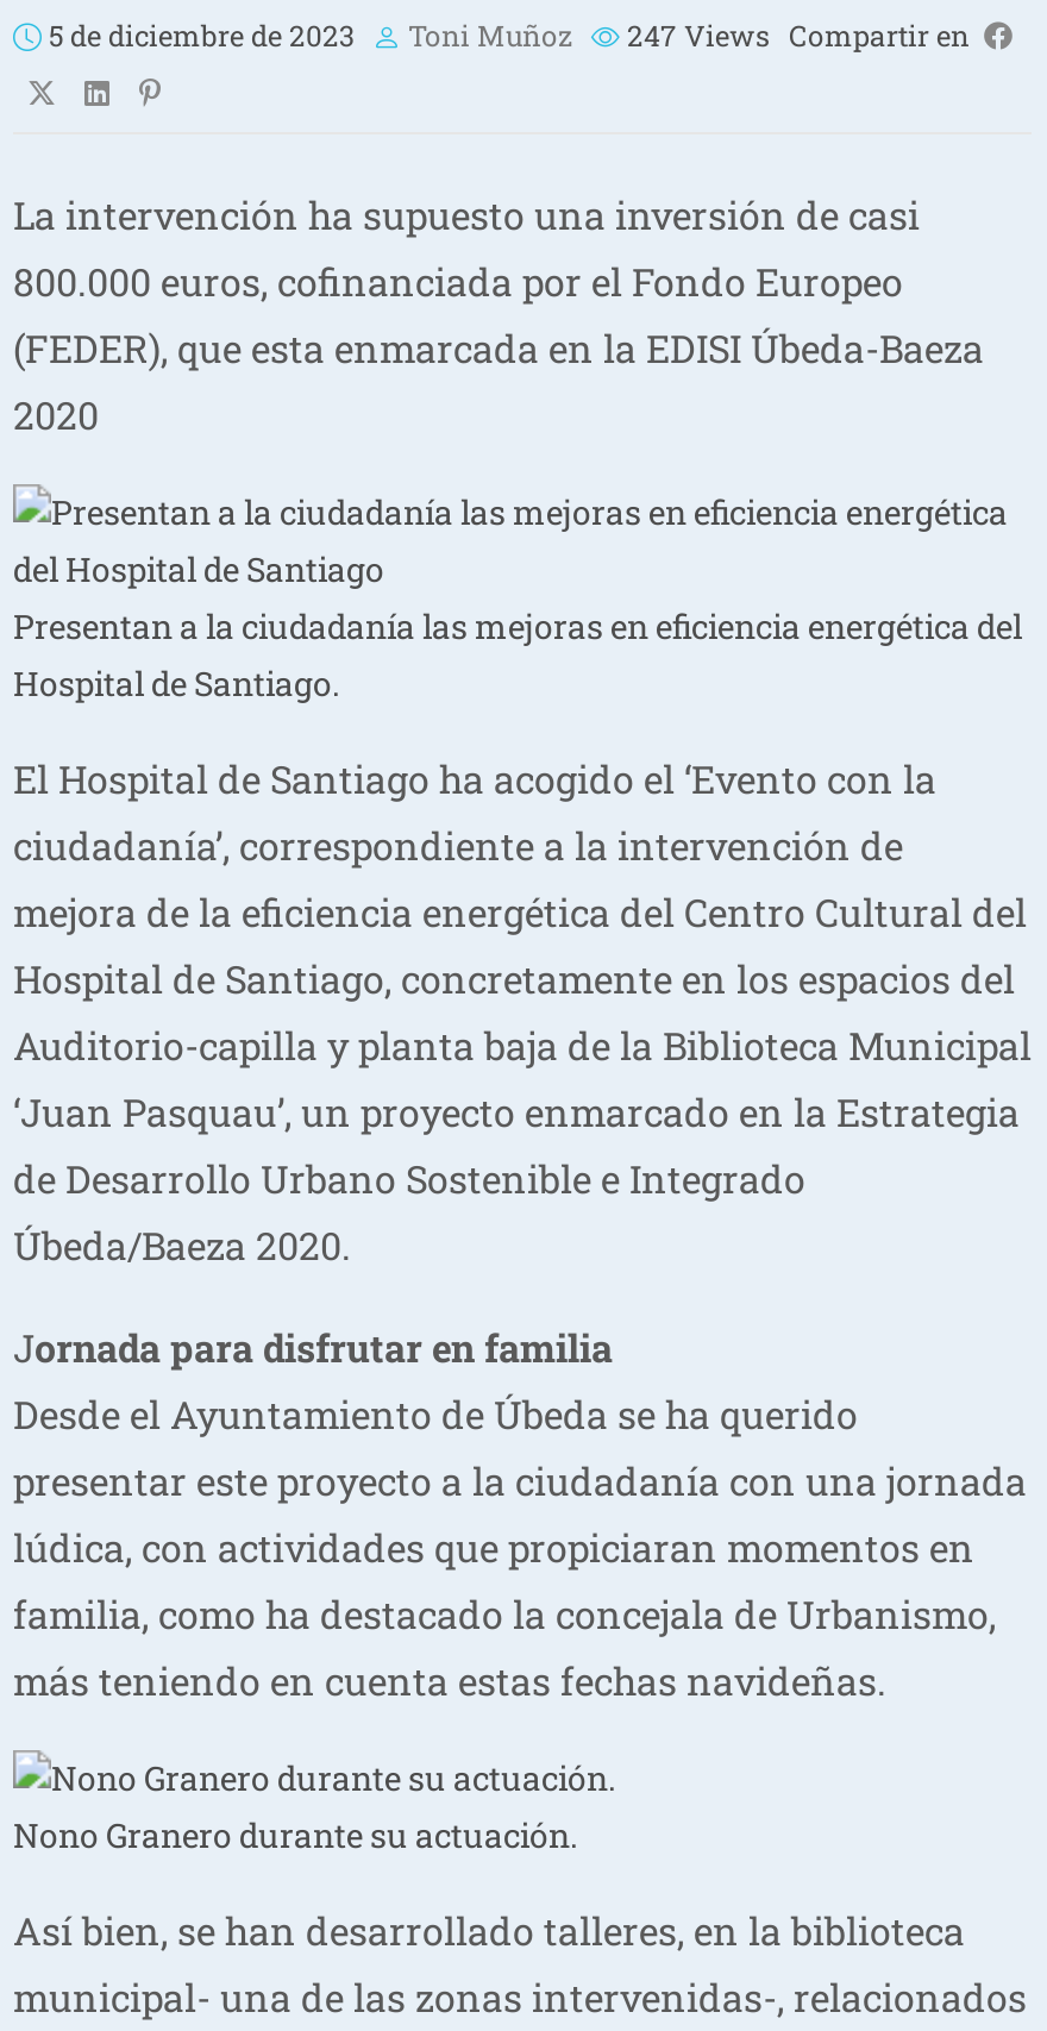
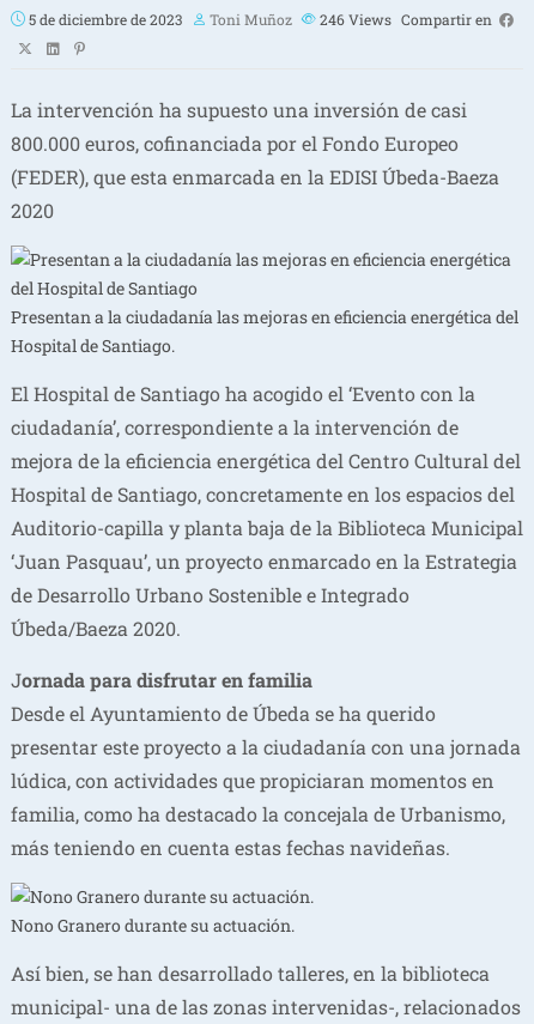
- 247 Views Compartir en
+ 246 Views Compartir en
